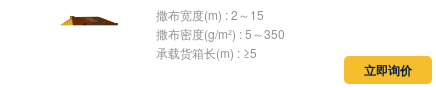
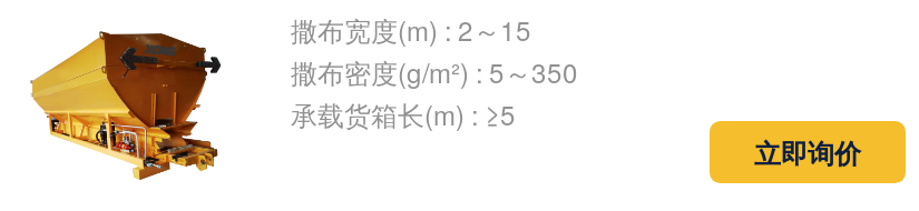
+ [image]
